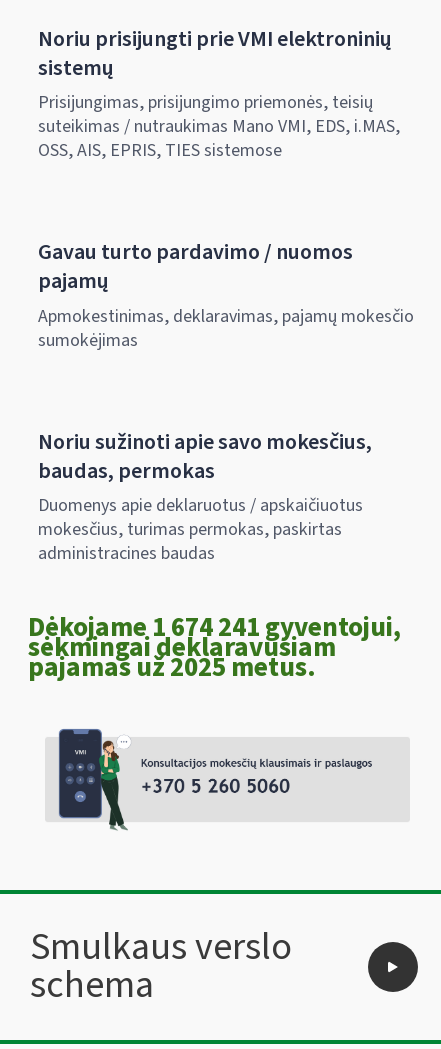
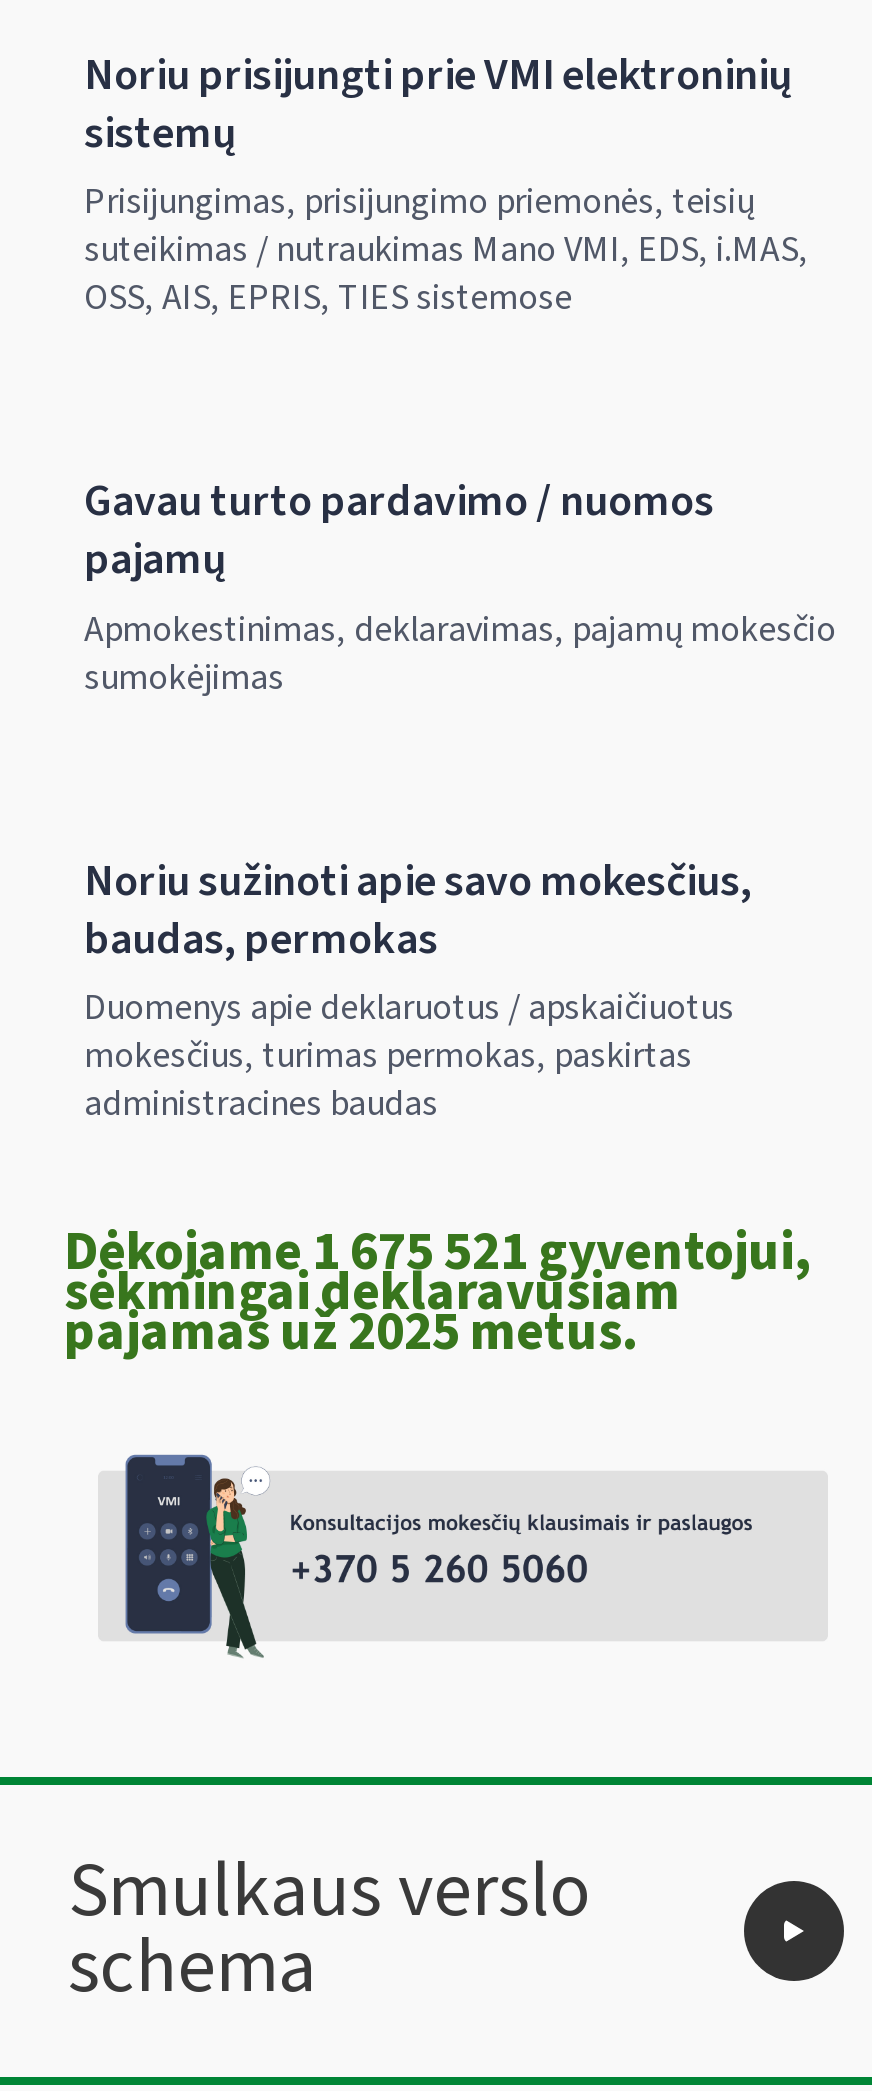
- Dėkojame1 674 241 gyventojui,
+ Dėkojame1 675 521 gyventojui,
